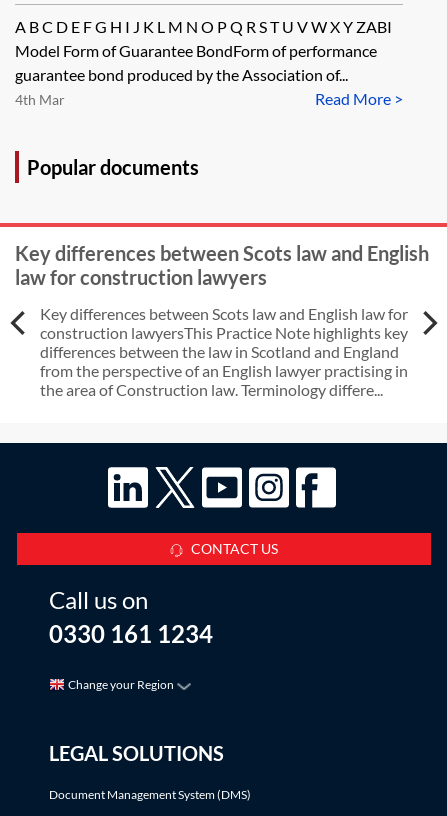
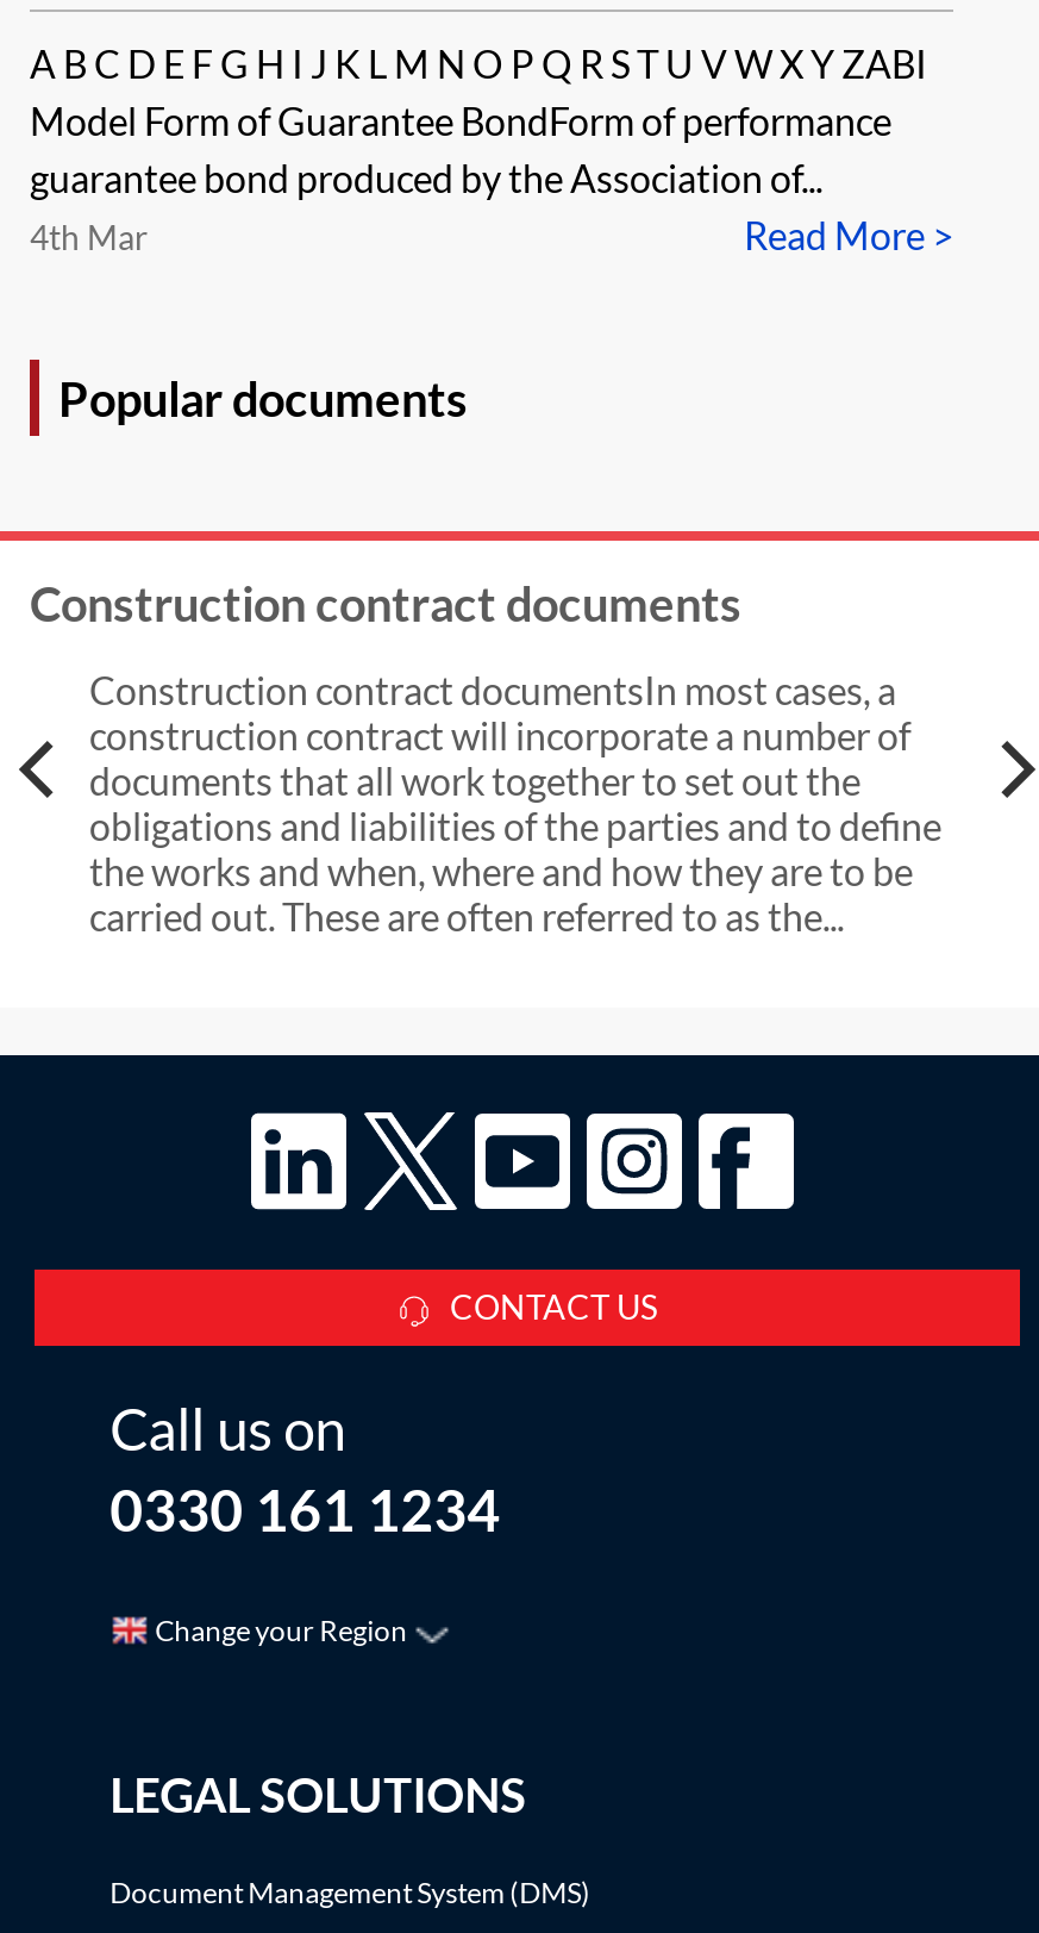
- Key differences between Scots law and English
- law for construction lawyers
+ Construction contract documents

- Key differences between Scots law and English law for
- construction lawyersThis Practice Note highlights key
- differences between the law in Scotland and England
- from the perspective of an English lawyer practising in
- the area of Construction law. Terminology differe...
+ Construction contract documentsIn most cases, a
+ construction contract will incorporate a number of
+ documents that all work together to set out the
+ obligations and liabilities of the parties and to define
+ the works and when, where and how they are to be
+ carried out. These are often referred to as the...
